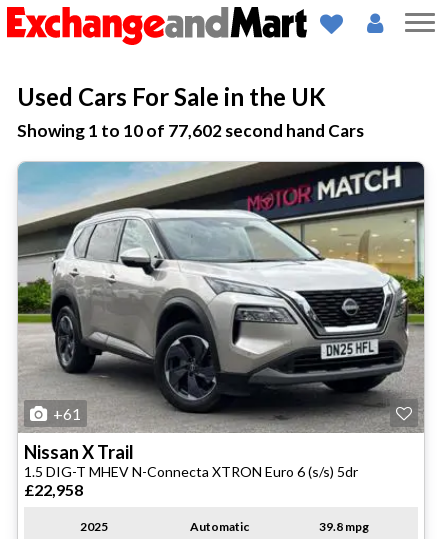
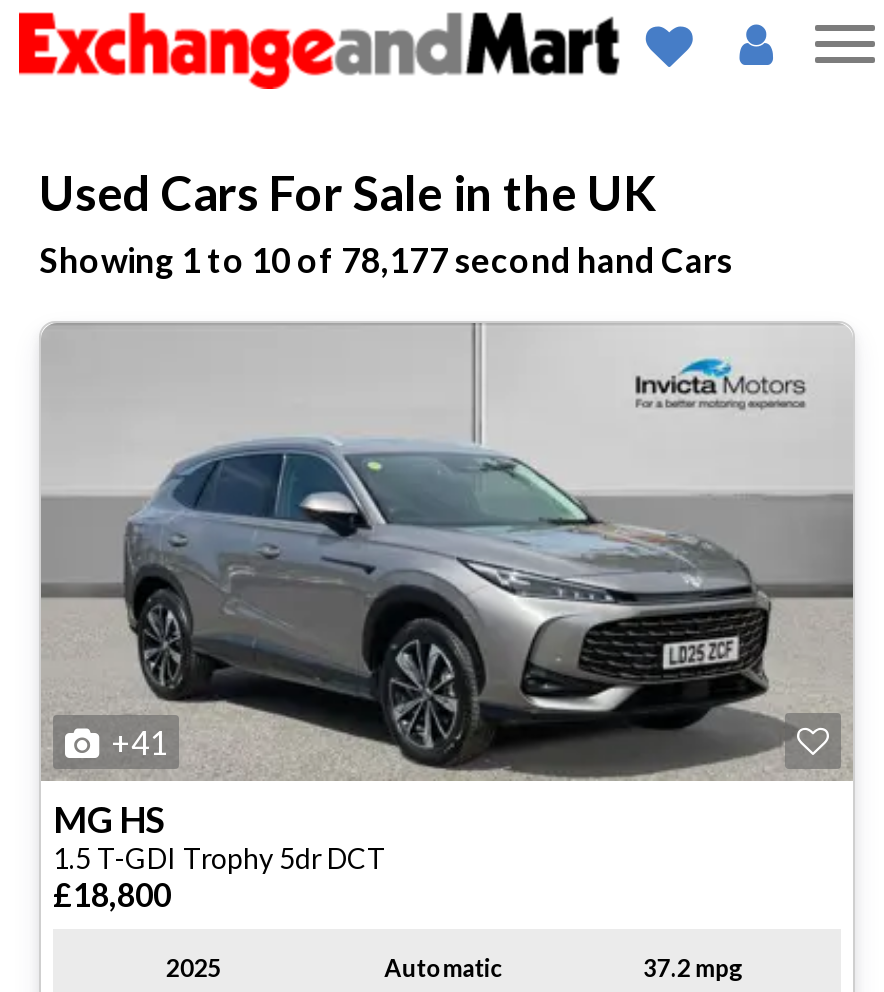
- Showing 1 to 10 of 77,602 second hand Cars
+ Showing 1 to 10 of 78,177 second hand Cars

- [image]
- +61
+ [image]
+ +41

- Nissan X Trail
- 1.5 DIG-T MHEV N-Connecta XTRON Euro 6 (s/s) 5dr
- £22,958
+ MG HS
+ 1.5 T-GDI Trophy 5dr DCT
+ £18,800

- 39.8 mpg
+ 37.2 mpg
